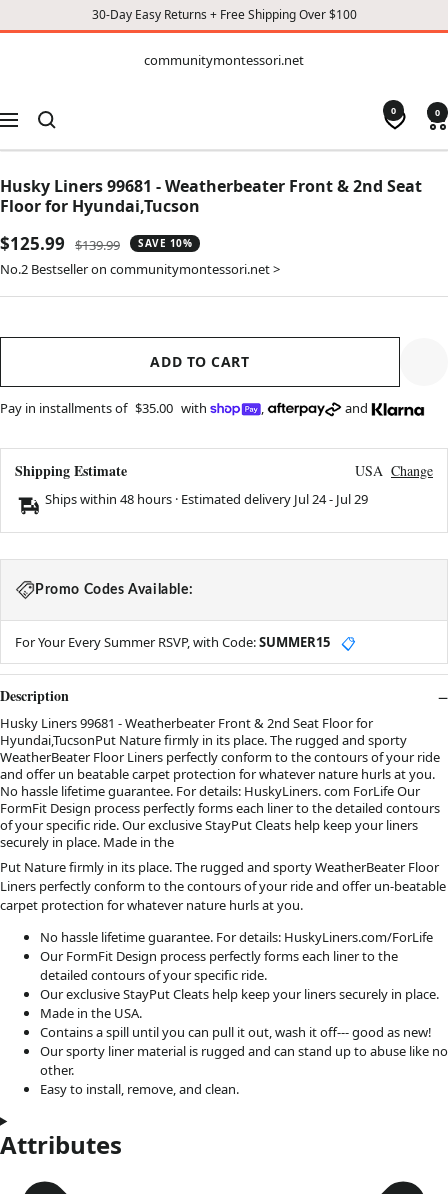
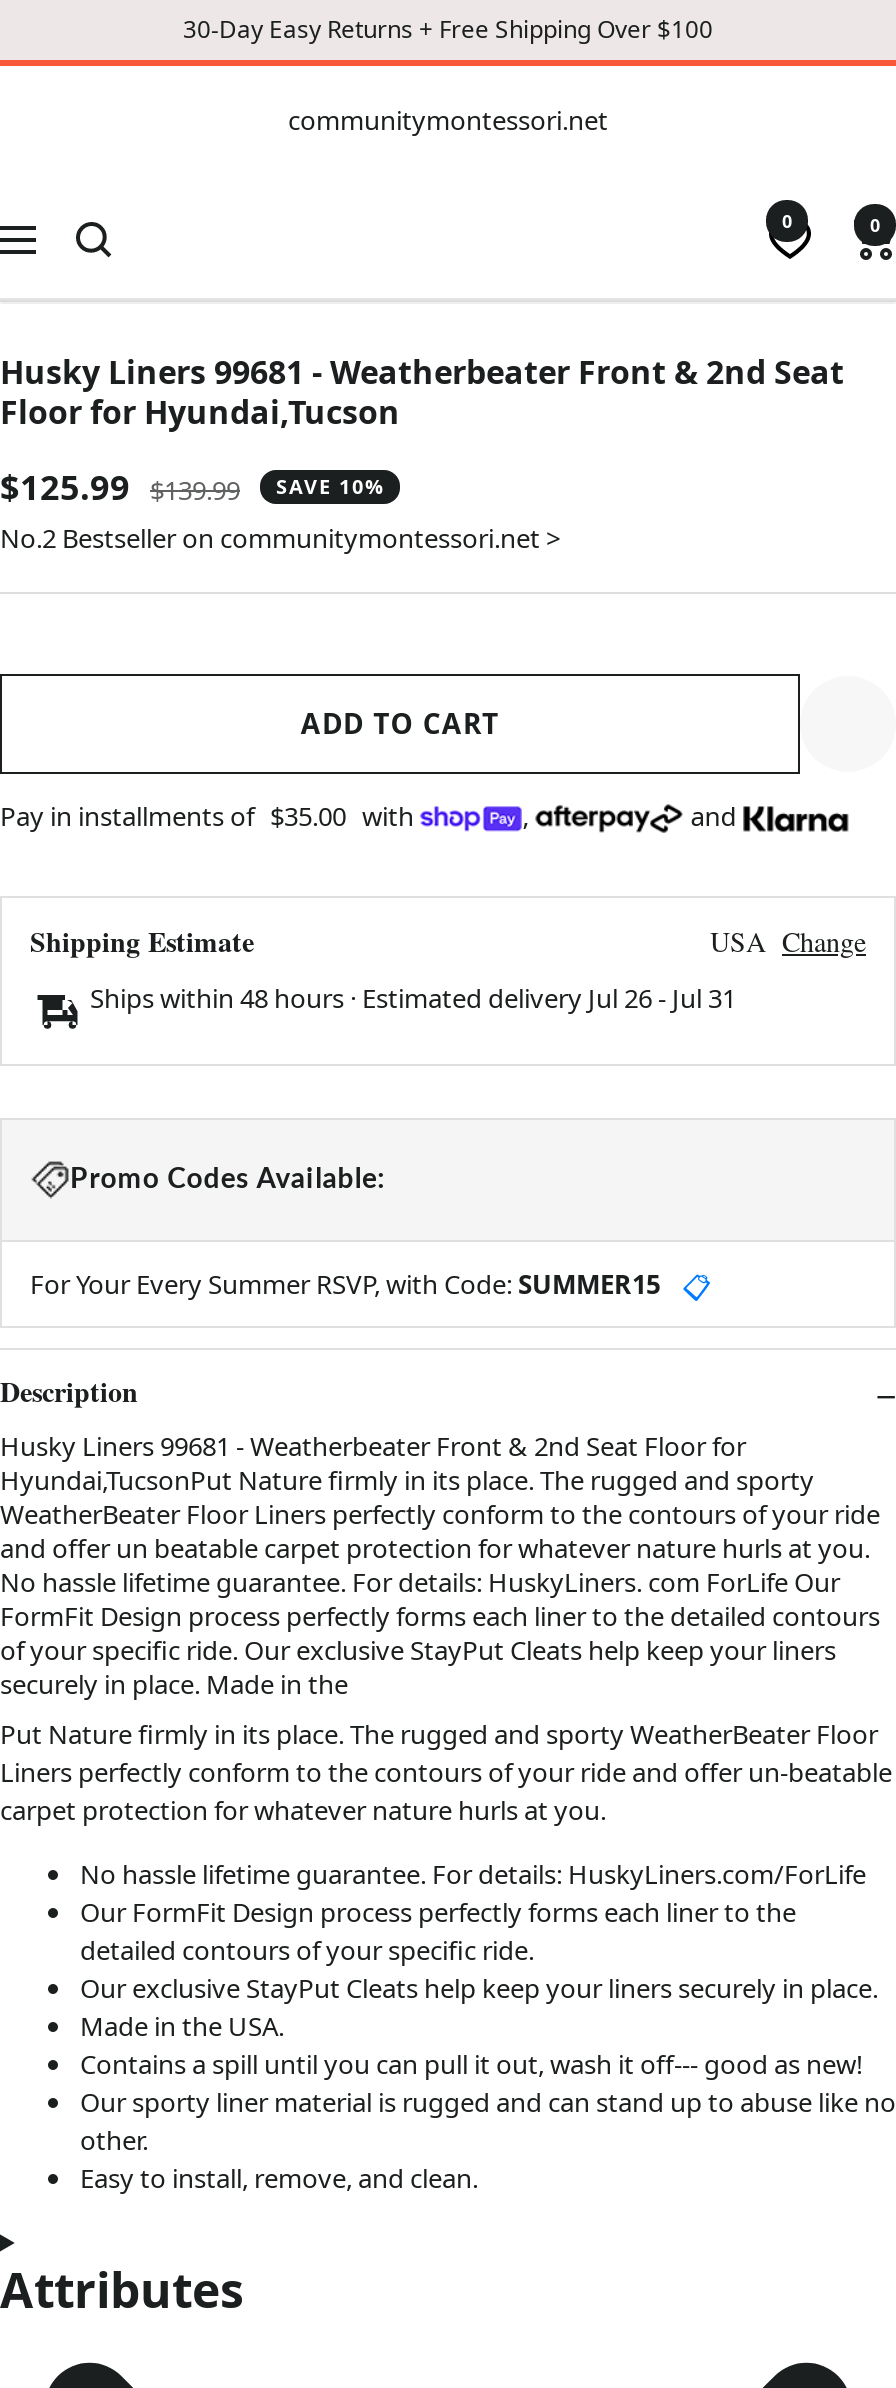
- Ships within 48 hours · Estimated delivery Jul 24 - Jul 29
+ Ships within 48 hours · Estimated delivery Jul 26 - Jul 31
